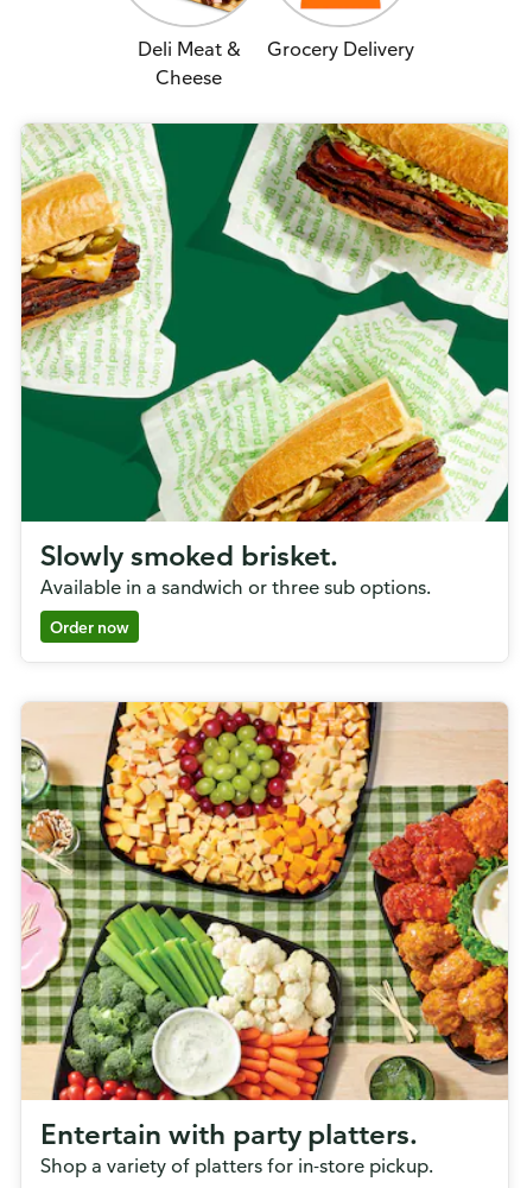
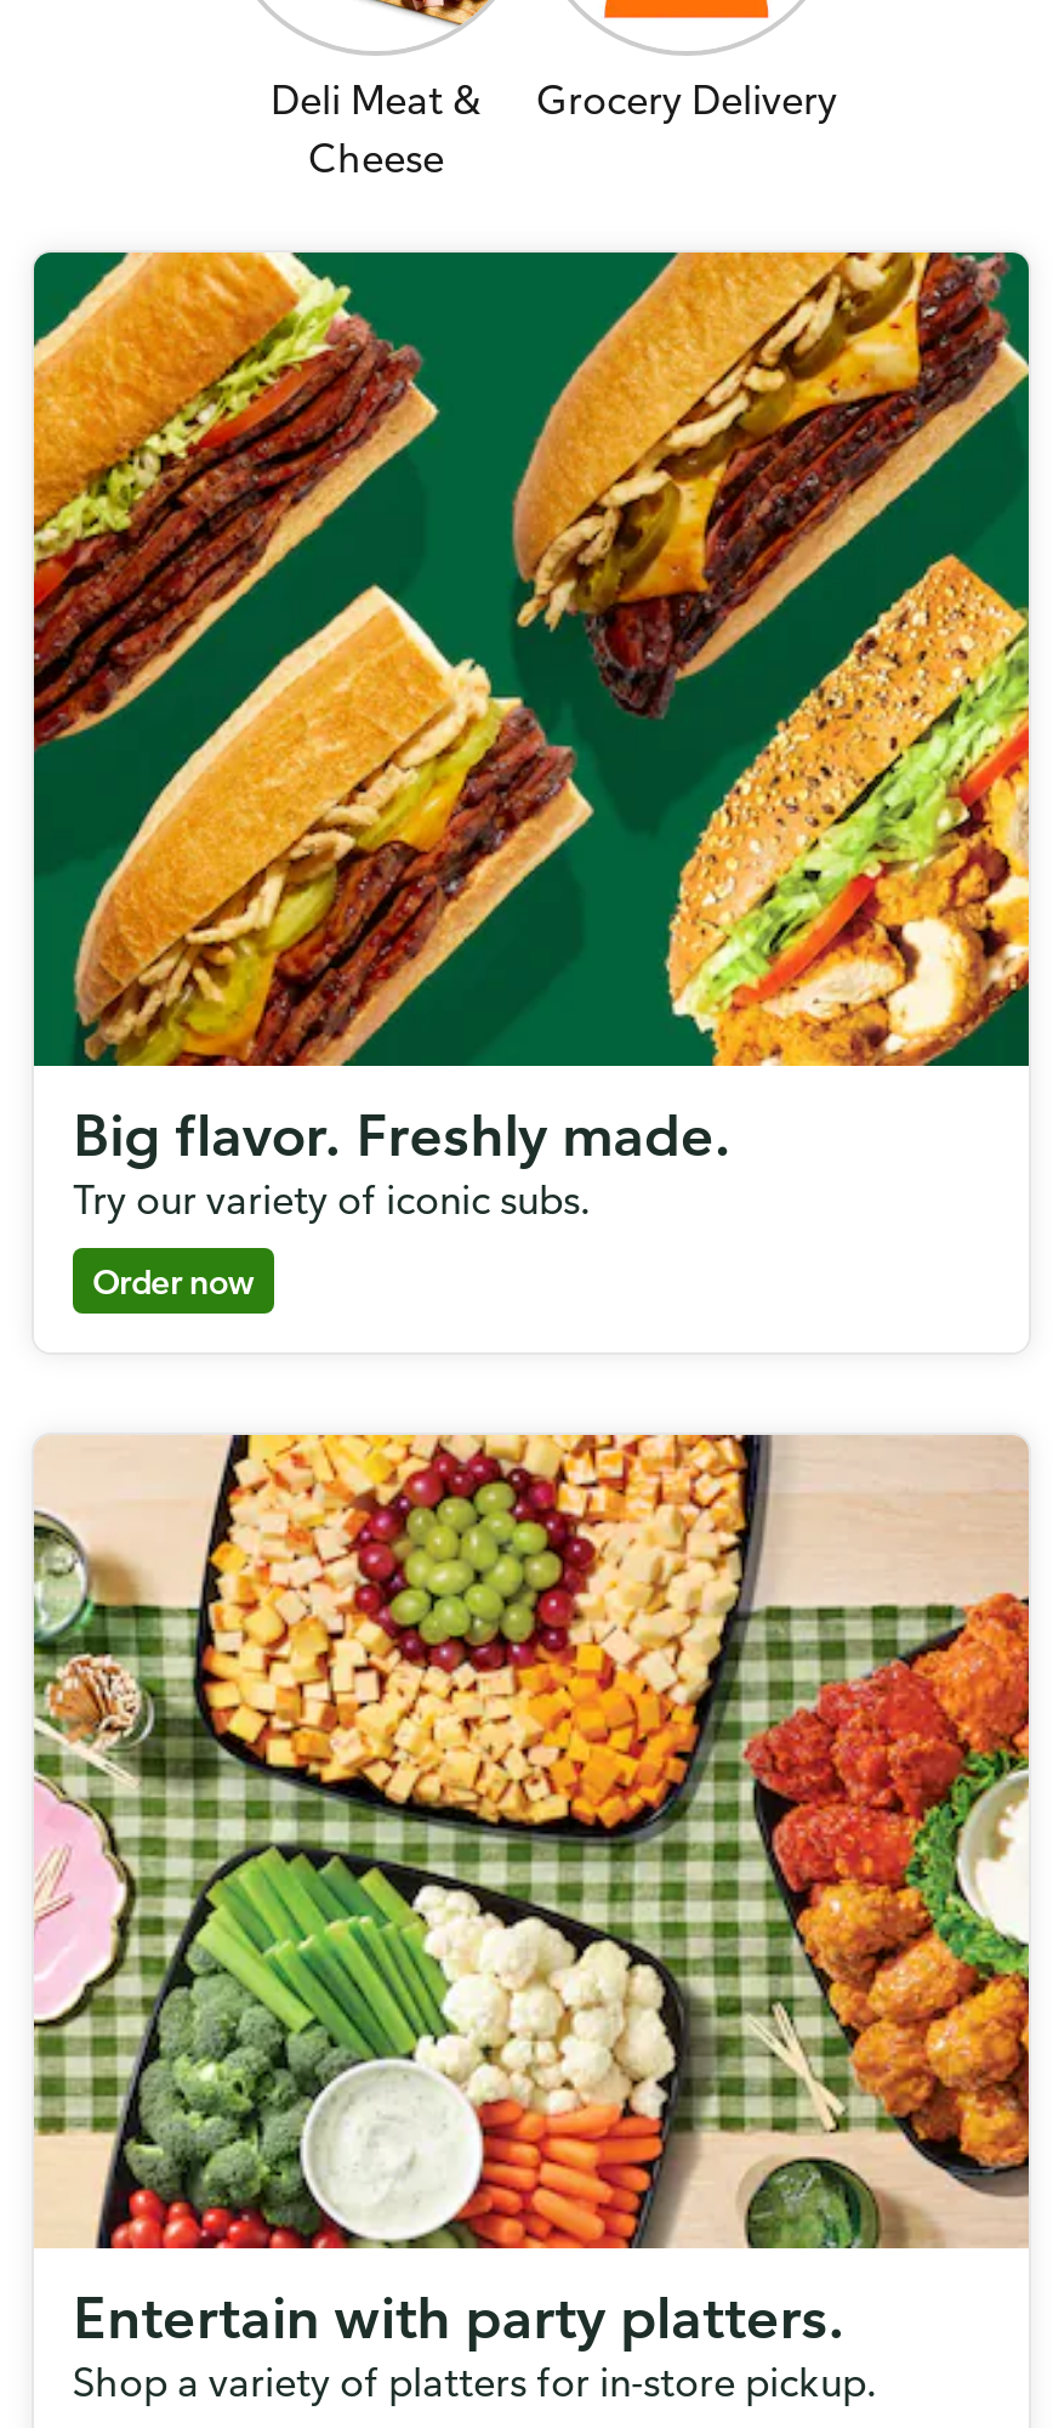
- [image]
- Slowly smoked brisket.
- Available in a sandwich or three sub options.
+ [image]
+ Big flavor. Freshly made.
+ Try our variety of iconic subs.
